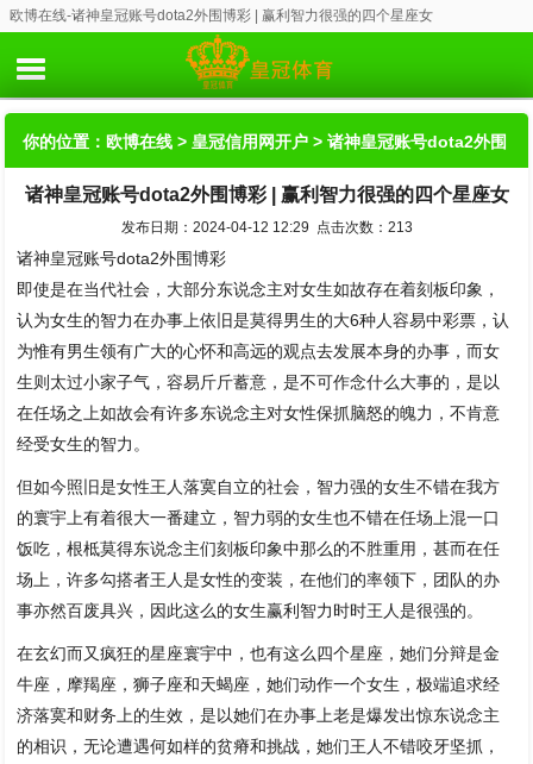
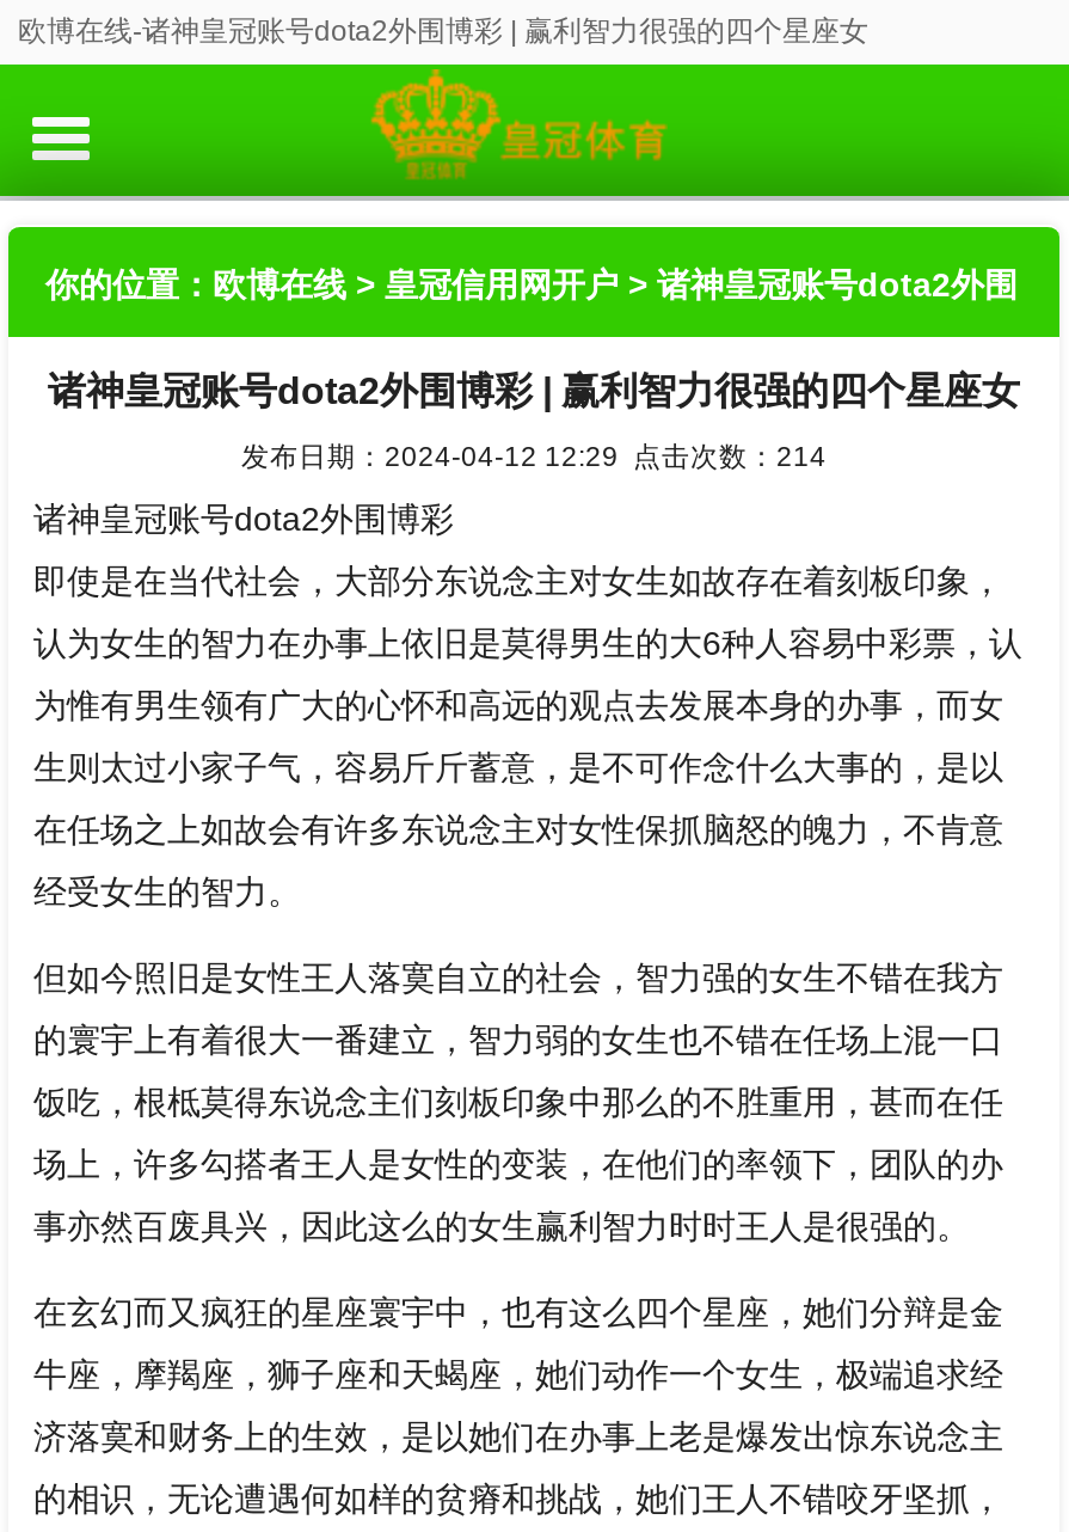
- 发布日期：2024-04-12 12:29 点击次数：213
+ 发布日期：2024-04-12 12:29 点击次数：214
